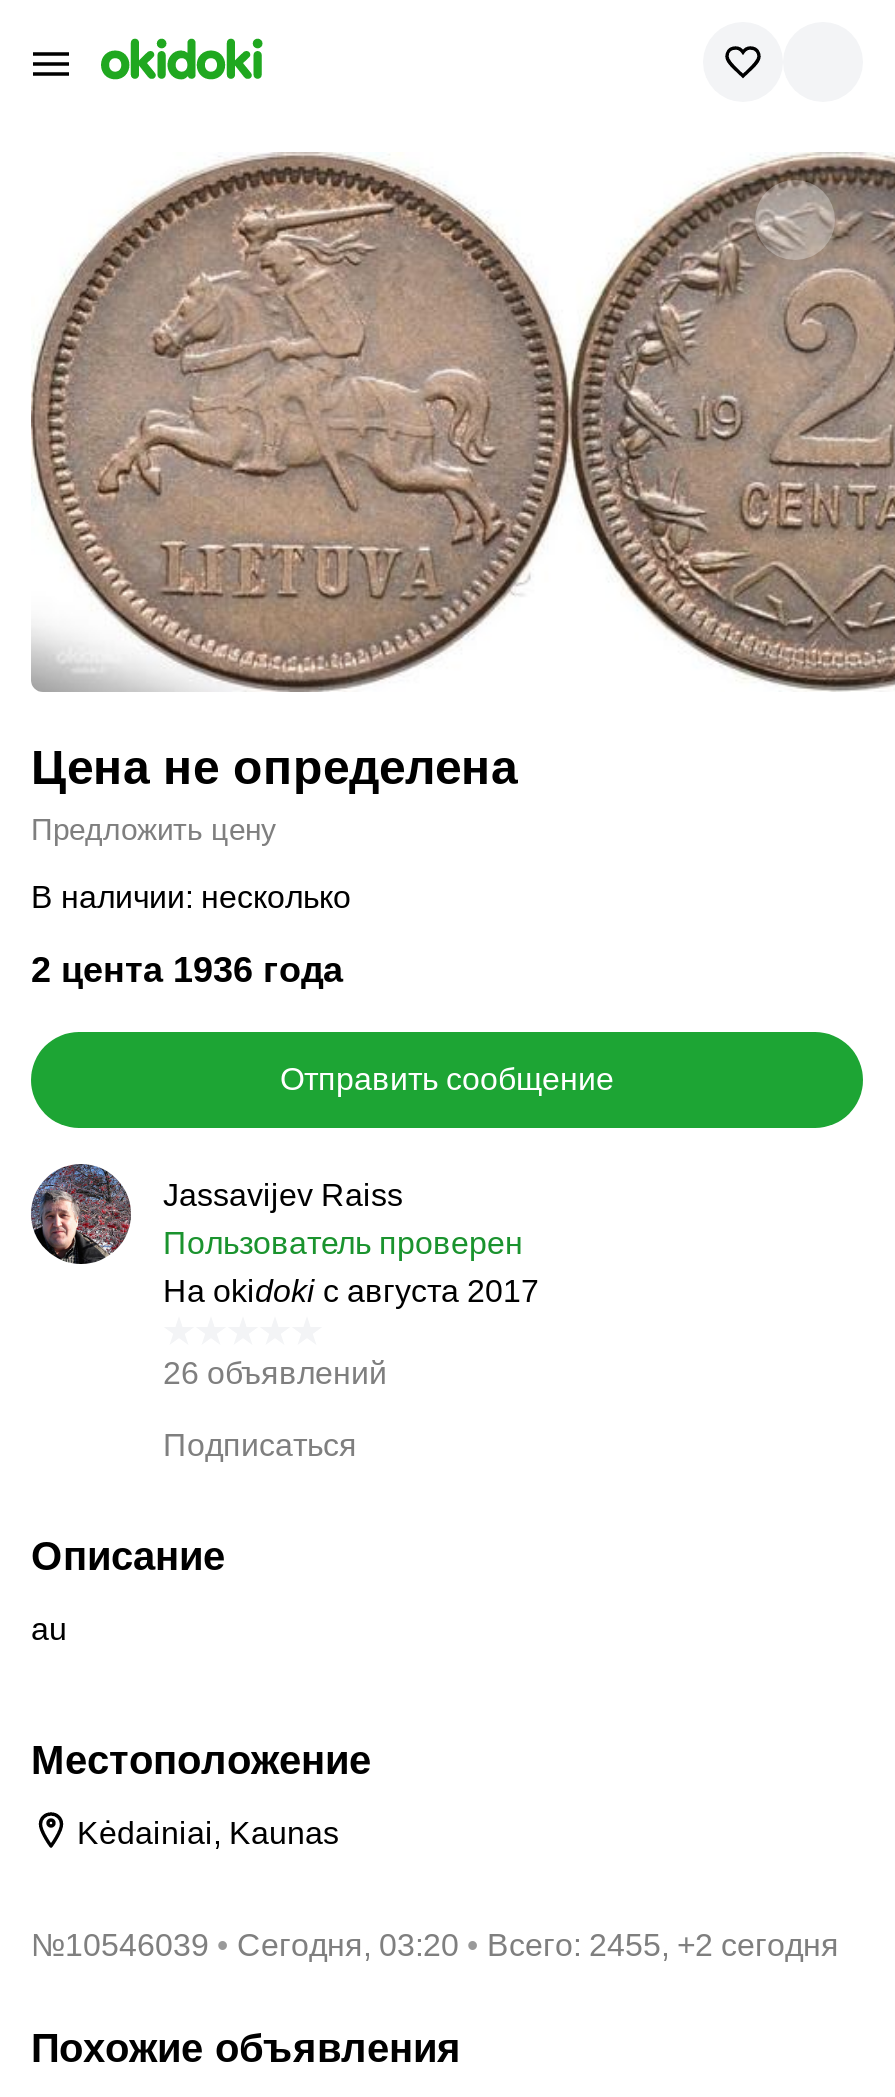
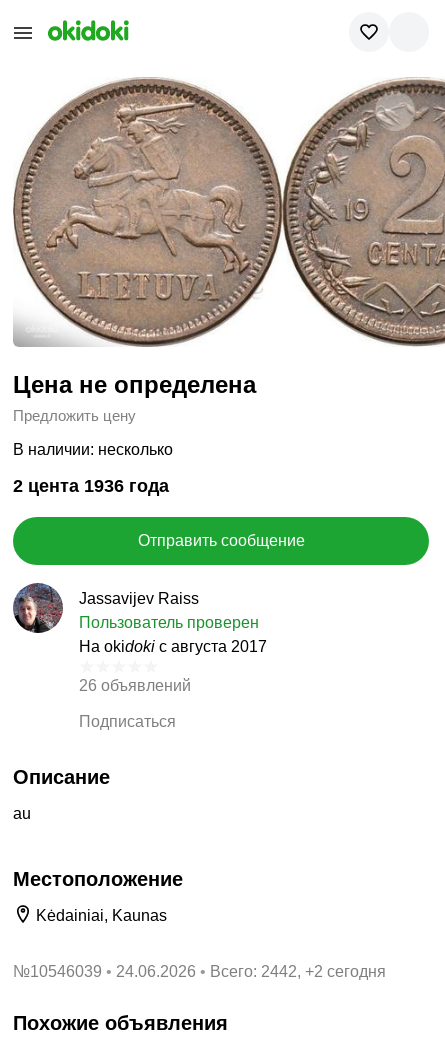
- Сегодня, 03:20
- Всего: 2455, +2 сегодня
+ 24.06.2026
+ Всего: 2442, +2 сегодня
